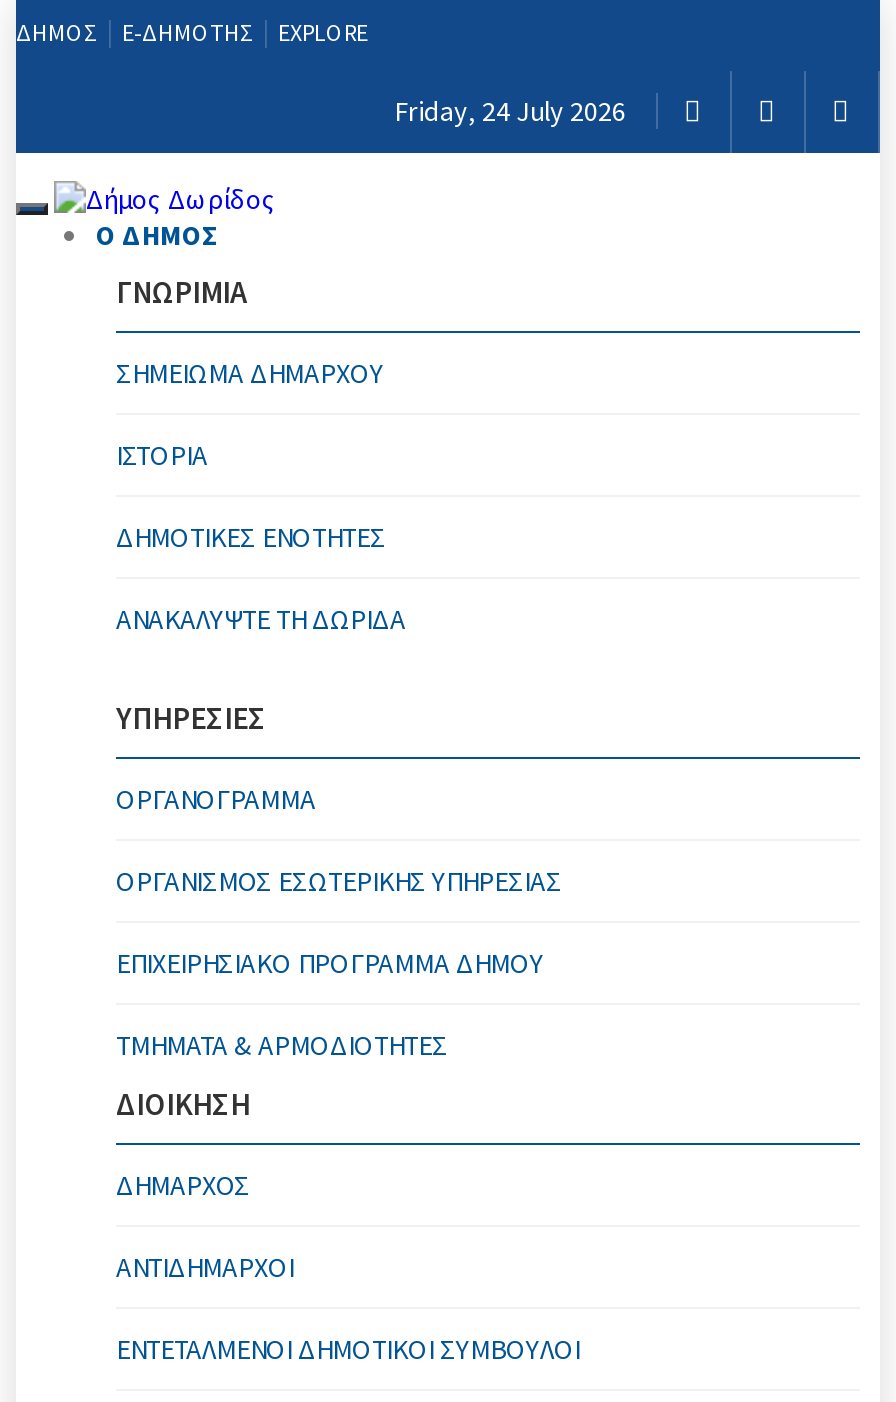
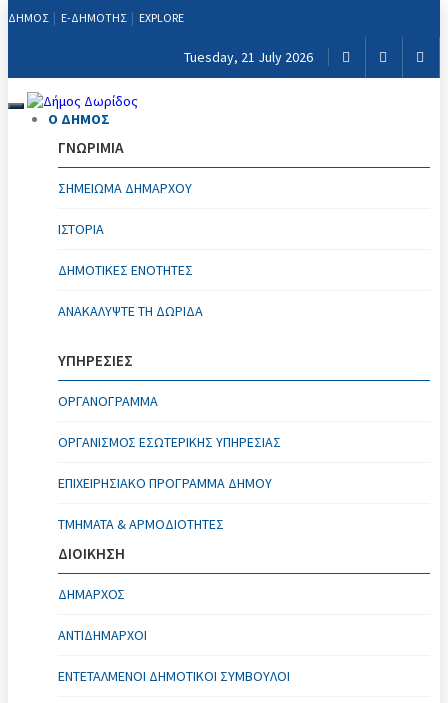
- Friday, 24 July 2026
+ Tuesday, 21 July 2026
